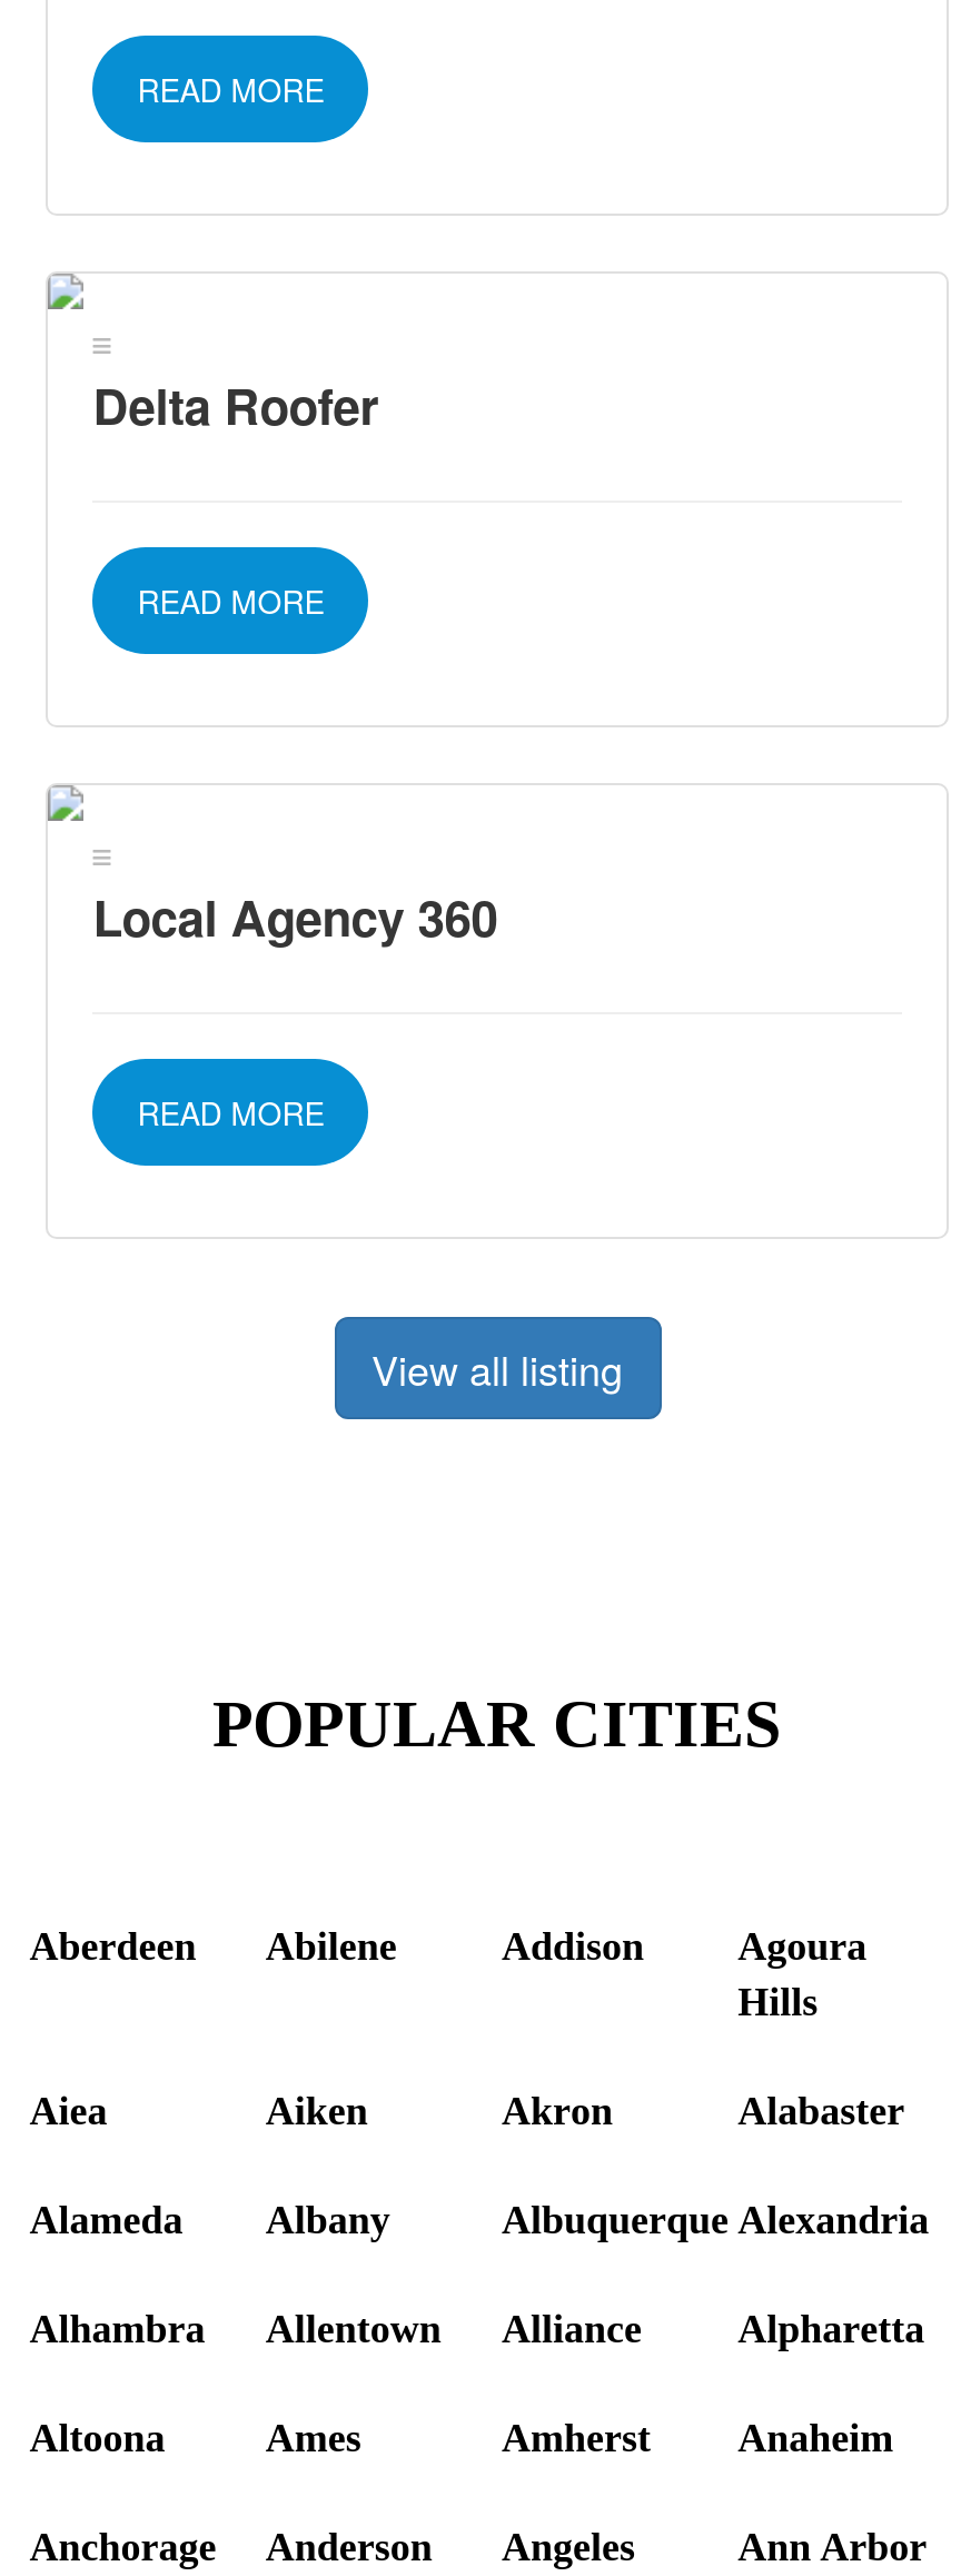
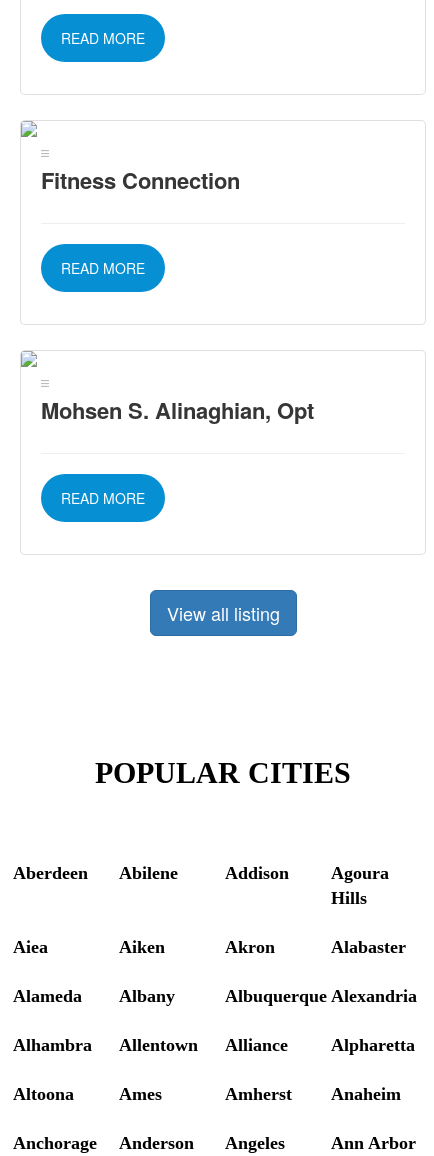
- Delta Roofer
+ Fitness Connection

- Local Agency 360
+ Mohsen S. Alinaghian, Opt
